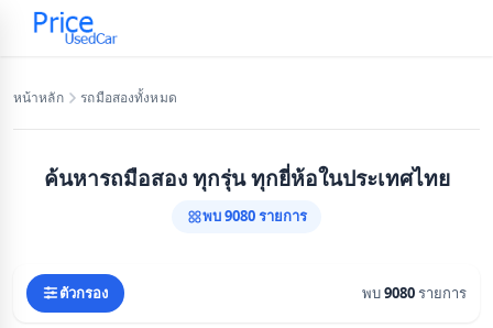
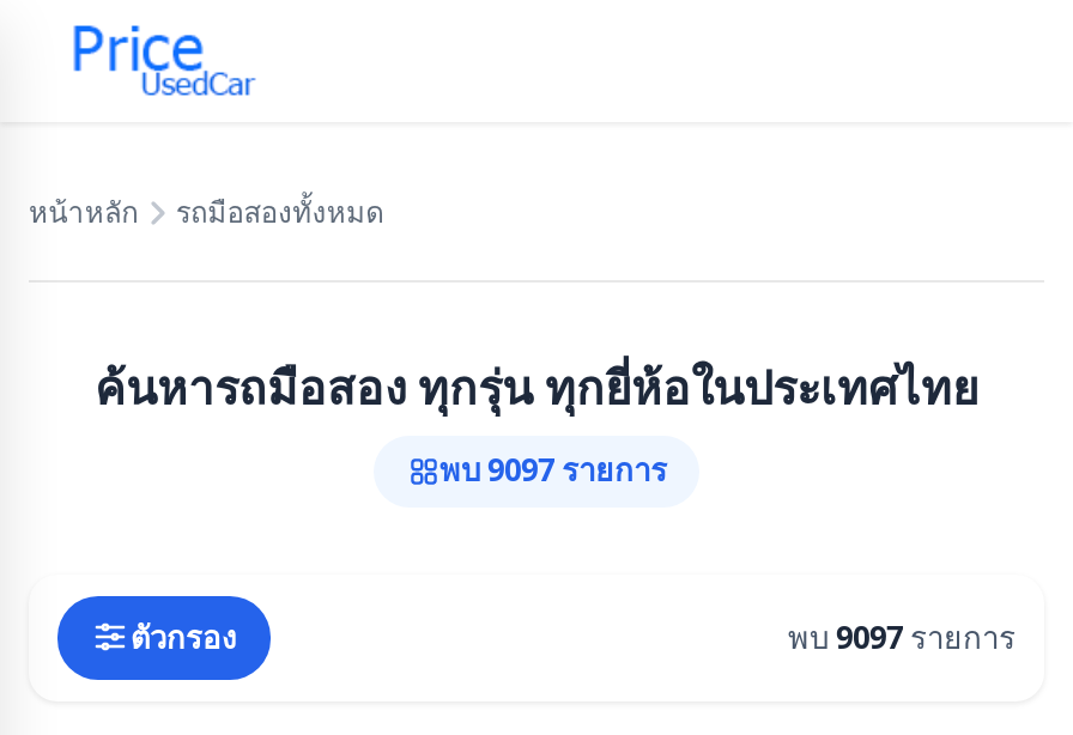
- พบ 9080 รายการ
+ พบ 9097 รายการ

- พบ9080รายการ
+ พบ9097รายการ
